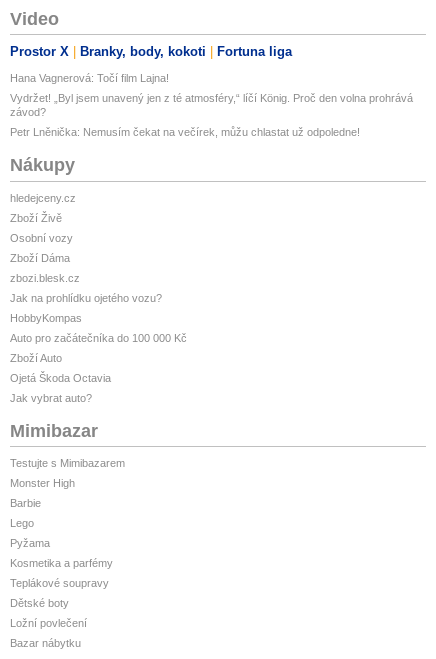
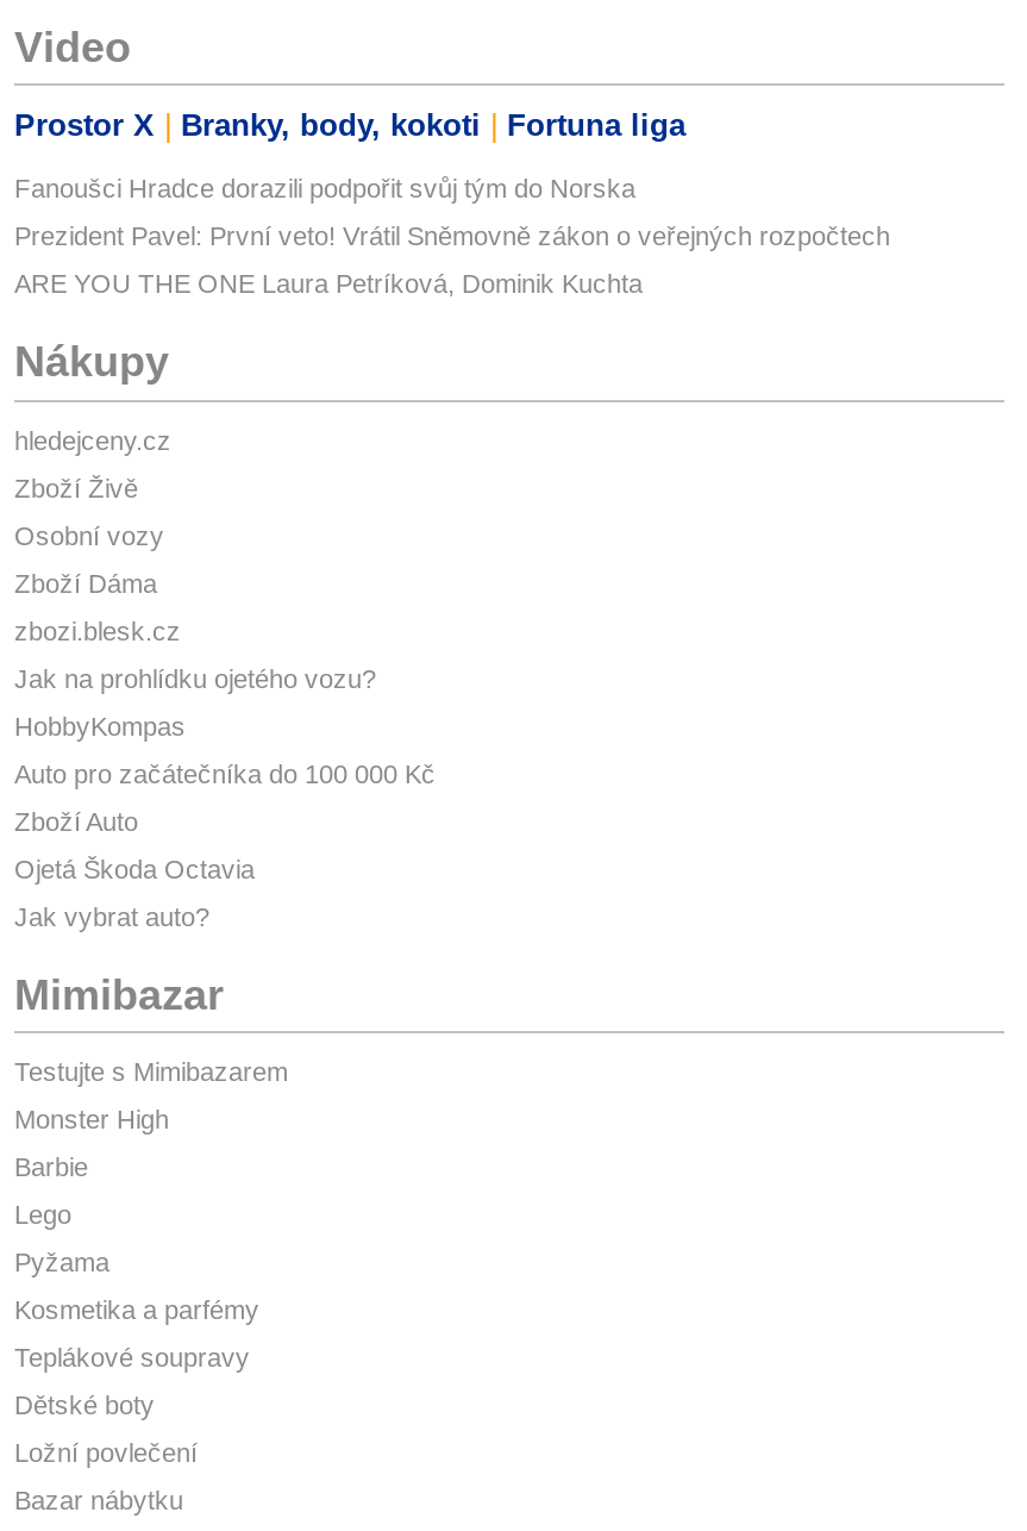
- Hana Vagnerová: Točí film Lajna!
+ Fanoušci Hradce dorazili podpořit svůj tým do Norska

- Vydržet! „Byl jsem unavený jen z té atmosféry,“ líčí König. Proč den volna prohrává
- závod?
+ Prezident Pavel: První veto! Vrátil Sněmovně zákon o veřejných rozpočtech

- Petr Lněnička: Nemusím čekat na večírek, můžu chlastat už odpoledne!
+ ARE YOU THE ONE Laura Petríková, Dominik Kuchta
